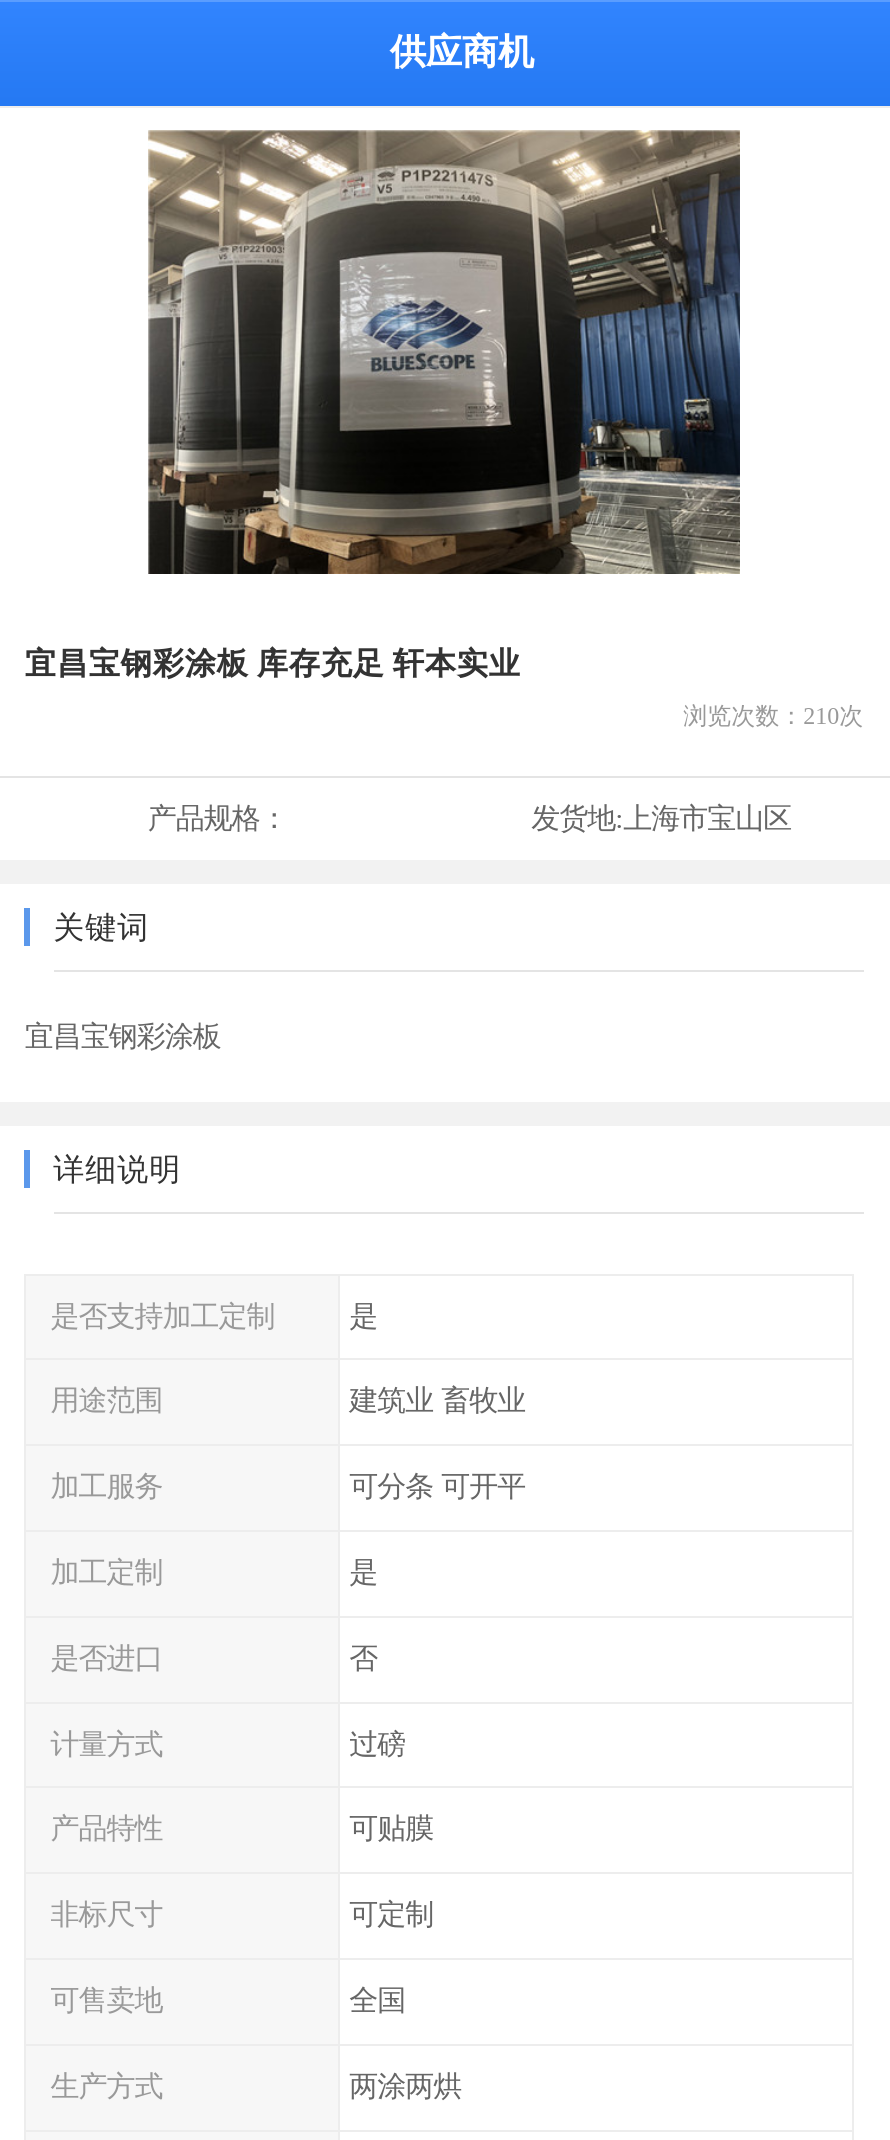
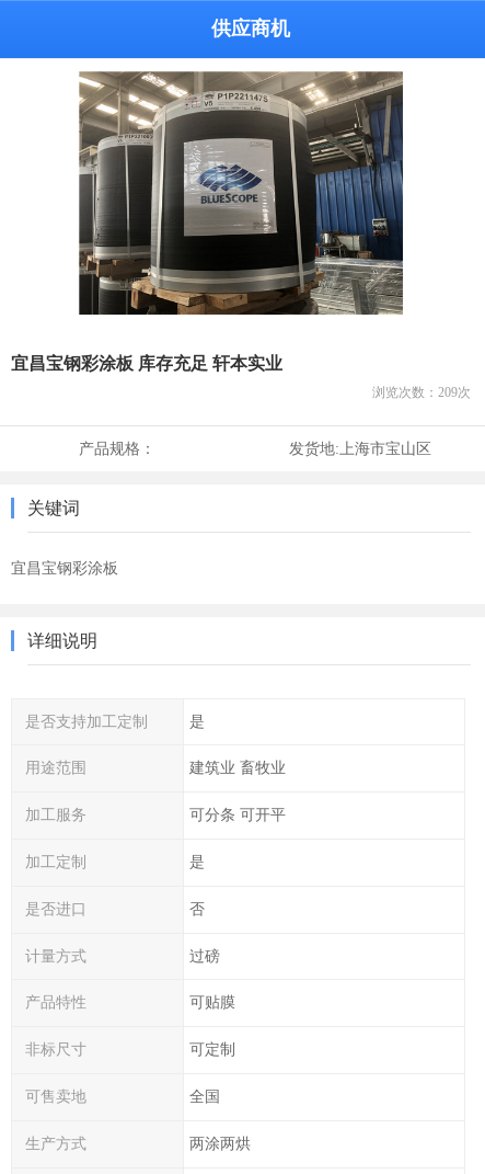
- 浏览次数：210次
+ 浏览次数：209次
